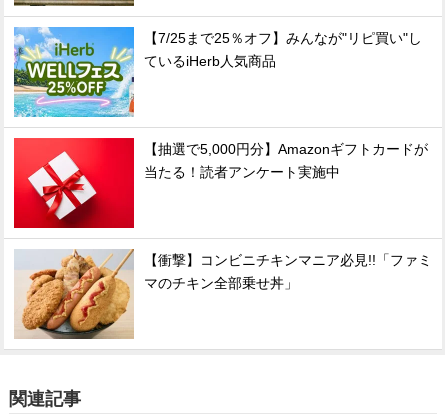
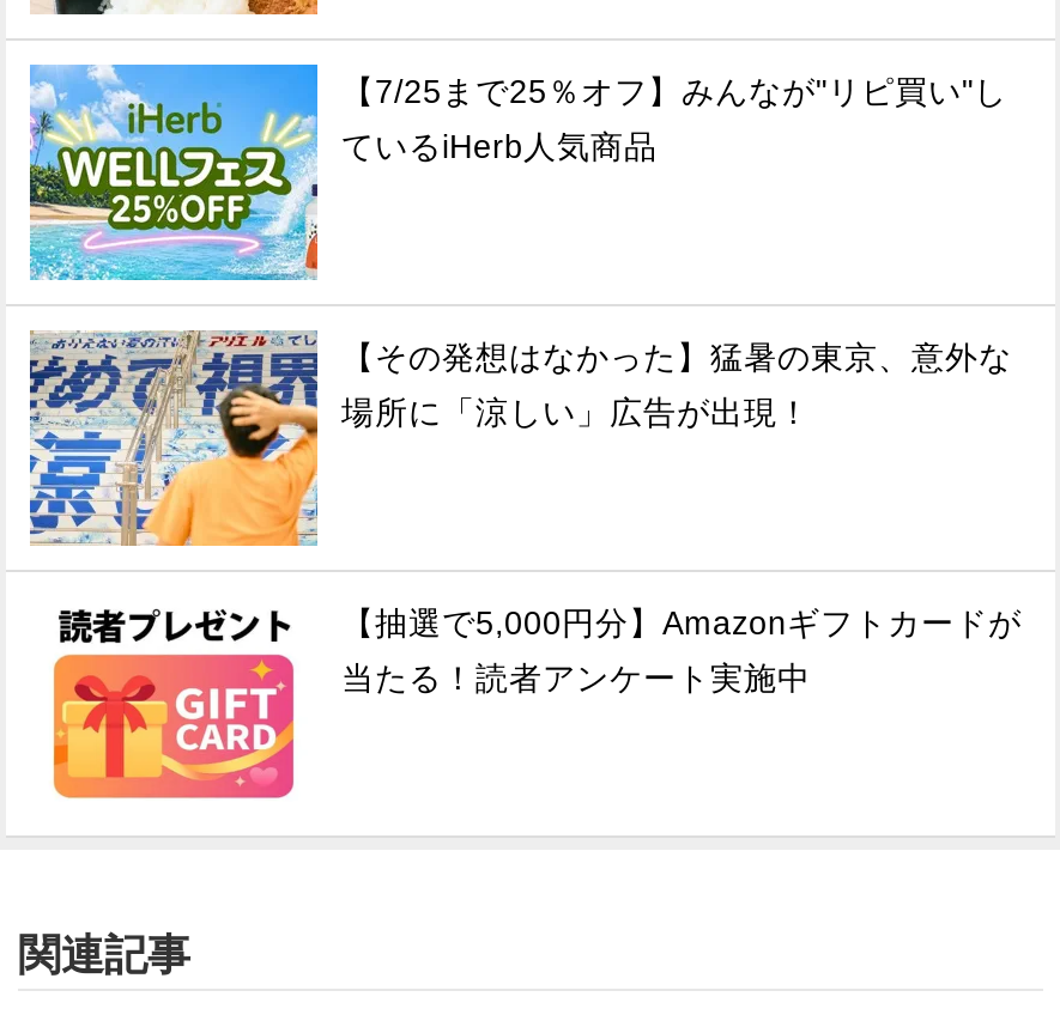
+ 【その発想はなかった】猛暑の東京、意外な
+ 場所に「涼しい」広告が出現！

- [image]
+ [image]

moved down: 【抽選で5,000円分】Amazonギフトカードが | 当たる！読者アンケート実施中

- [image]
+ [image]

- 【衝撃】コンビニチキンマニア必見!!「ファミ
- マのチキン全部乗せ丼」
